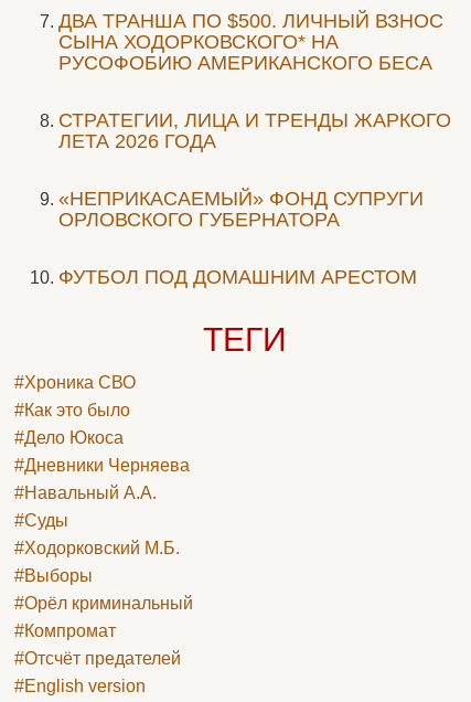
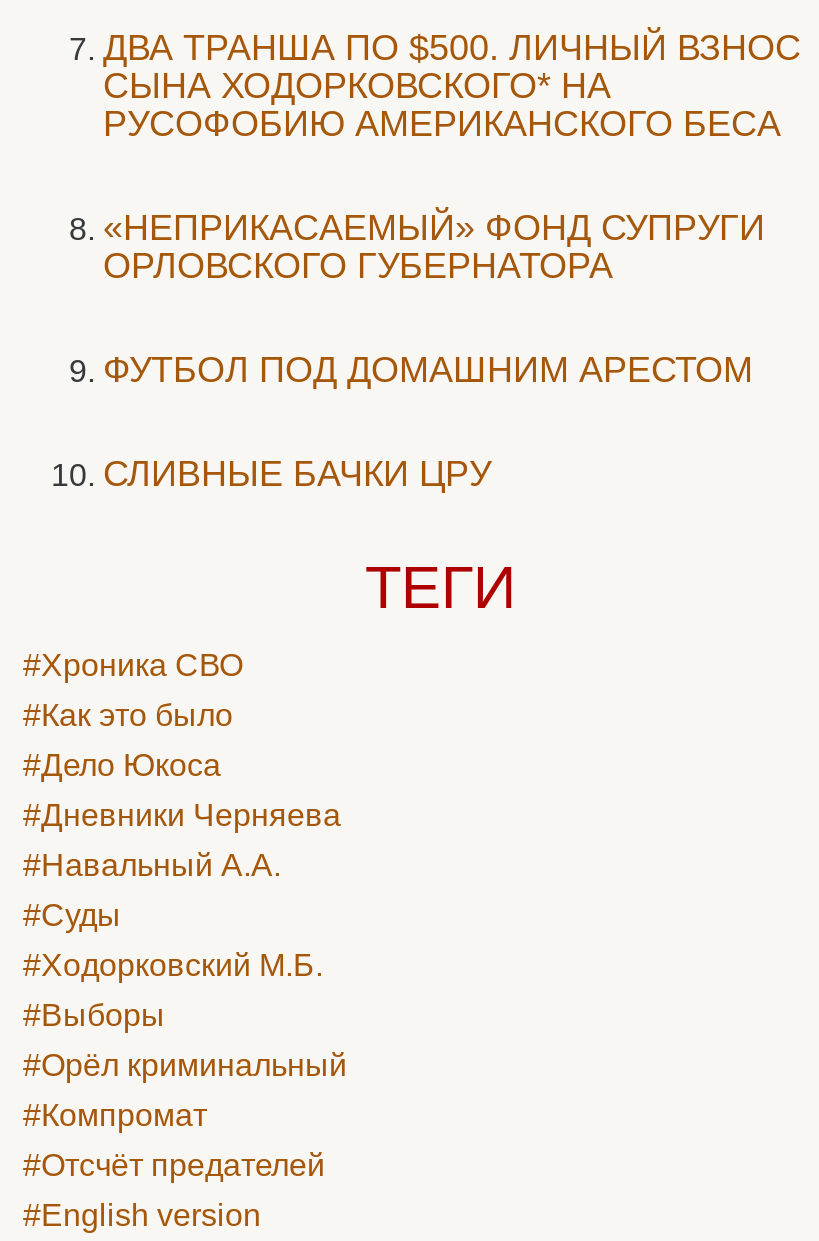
- СТРАТЕГИИ, ЛИЦА И ТРЕНДЫ ЖАРКОГО
- ЛЕТА 2026 ГОДА

moved up: «НЕПРИКАСАЕМЫЙ» ФОНД СУПРУГИ | ОРЛОВСКОГО ГУБЕРНАТОРА | ФУТБОЛ ПОД ДОМАШНИМ АРЕСТОМ

+ СЛИВНЫЕ БАЧКИ ЦРУ
